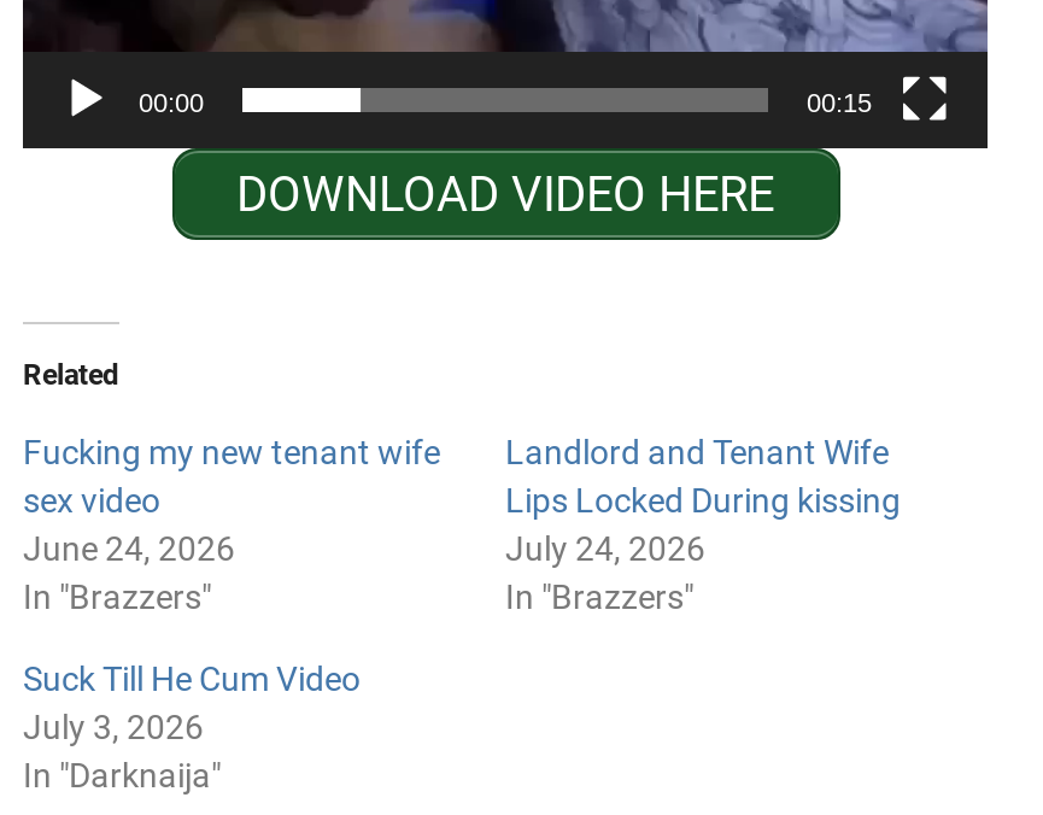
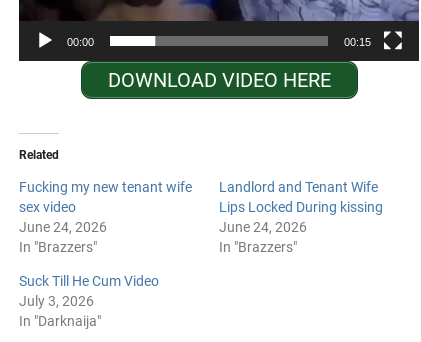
- July 24, 2026
+ June 24, 2026
